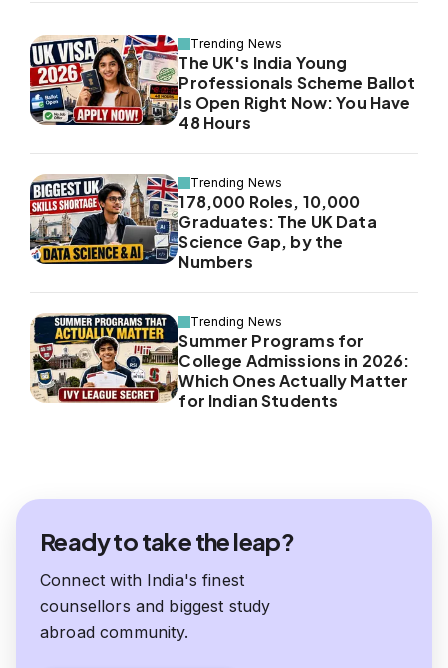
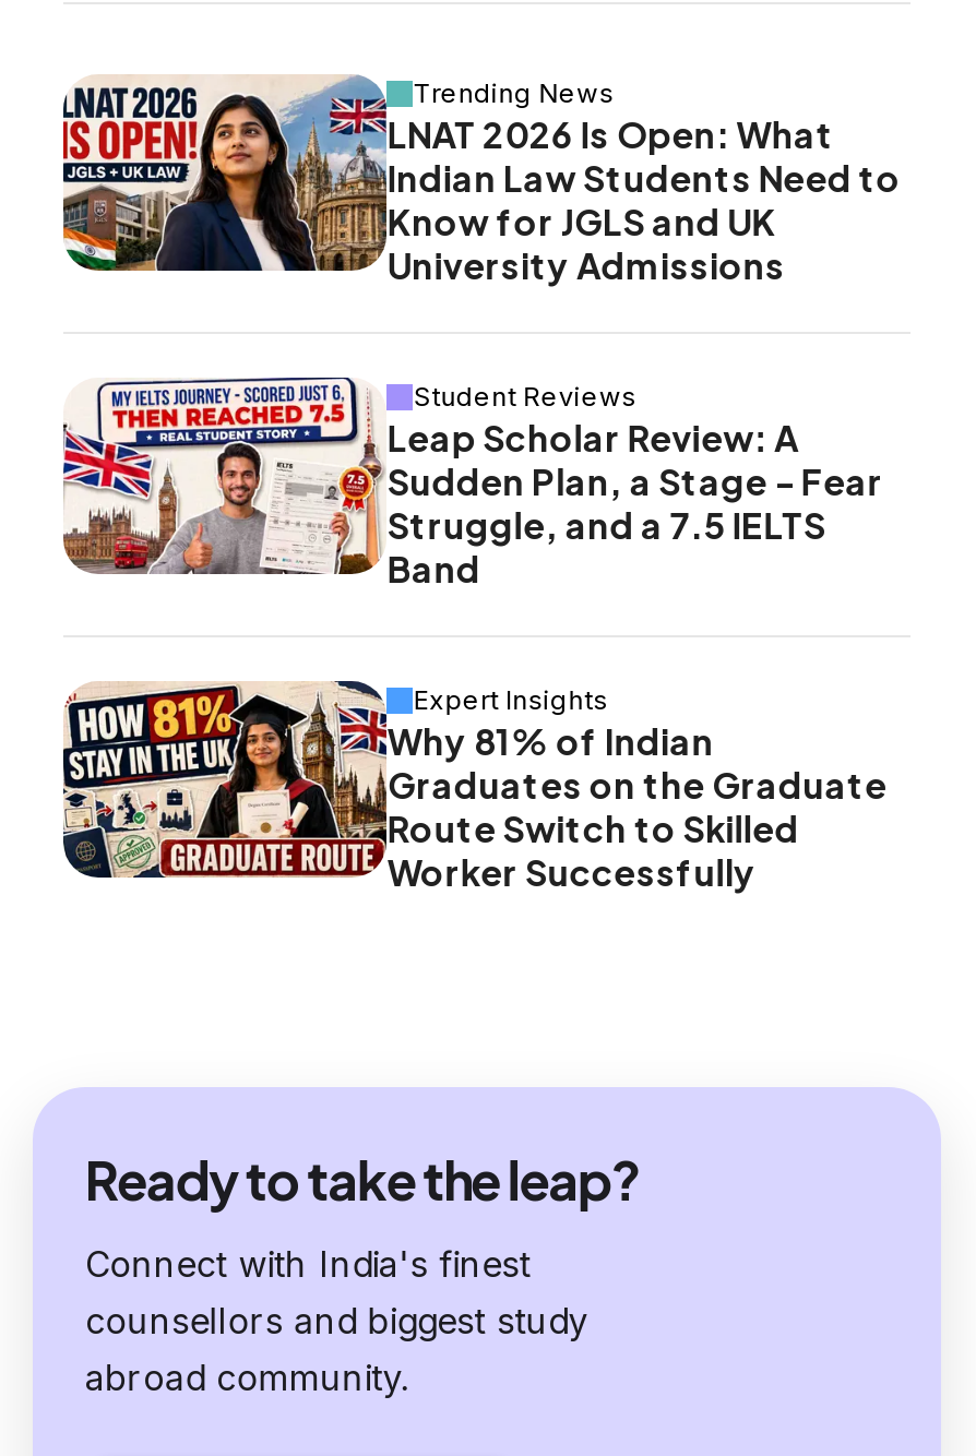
- [image]
- The UK's India Young
- Professionals Scheme Ballot
- Is Open Right Now: You Have
- 48 Hours
+ [image]
+ LNAT 2026 Is Open: What
+ Indian Law Students Need to
+ Know for JGLS and UK
+ University Admissions

- [image]
- Trending News
- 178,000 Roles, 10,000
- Graduates: The UK Data
- Science Gap, by the
- Numbers
+ [image]
+ Student Reviews
+ Leap Scholar Review: A
+ Sudden Plan, a Stage - Fear
+ Struggle, and a 7.5 IELTS
+ Band

- [image]
- Trending News
- Summer Programs for
- College Admissions in 2026:
- Which Ones Actually Matter
- for Indian Students
+ [image]
+ Expert Insights
+ Why 81% of Indian
+ Graduates on the Graduate
+ Route Switch to Skilled
+ Worker Successfully
